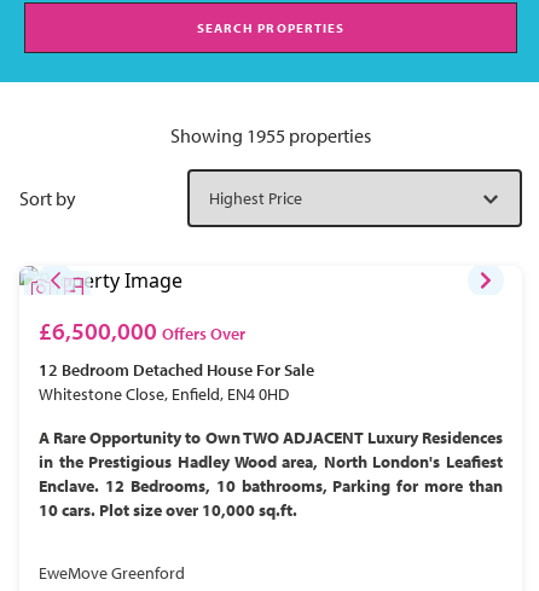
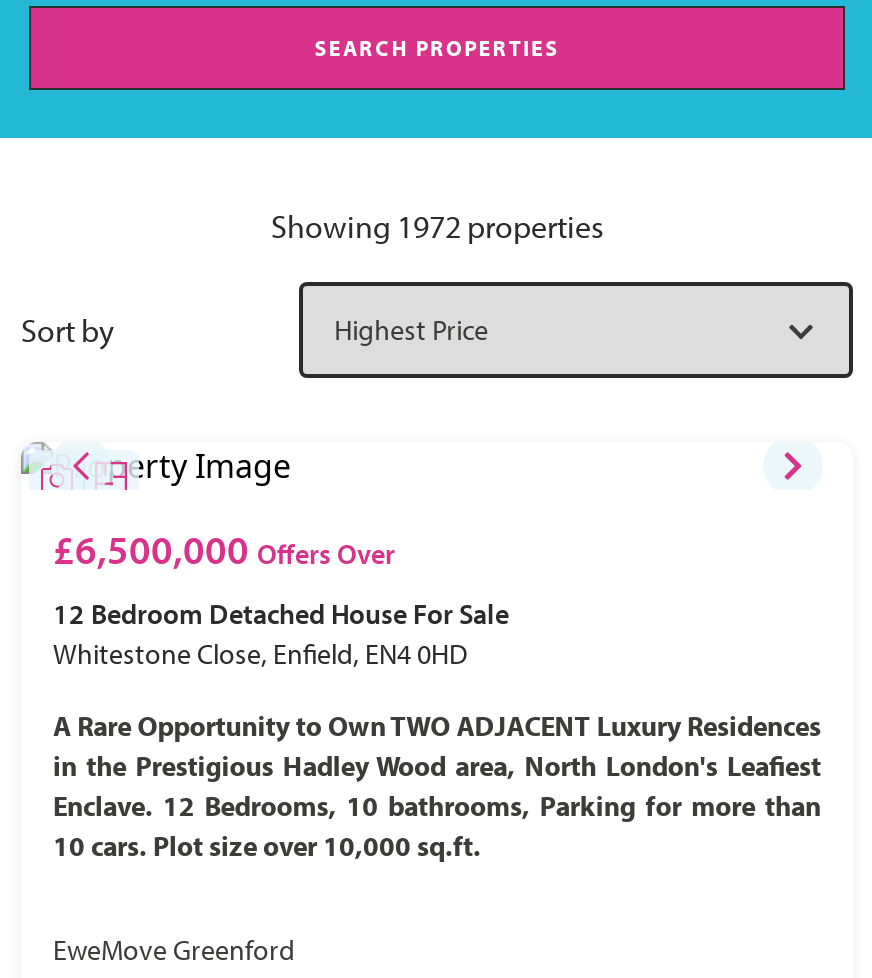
- Showing 1955 properties
+ Showing 1972 properties
